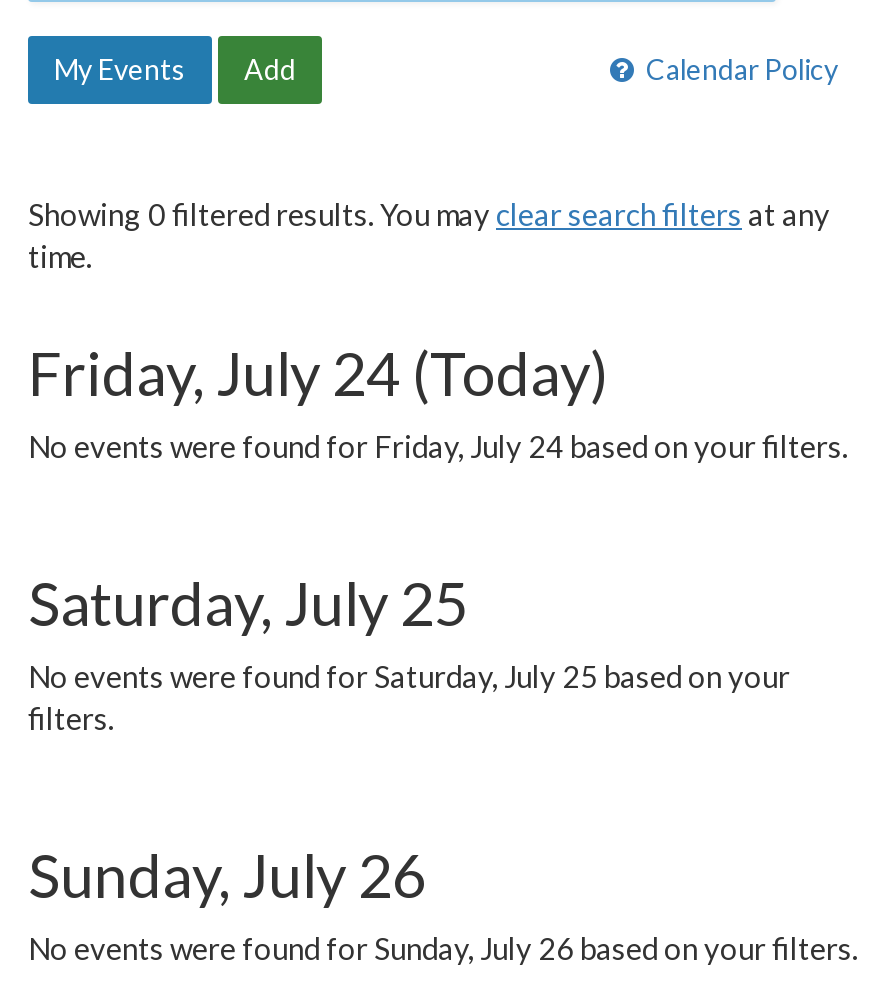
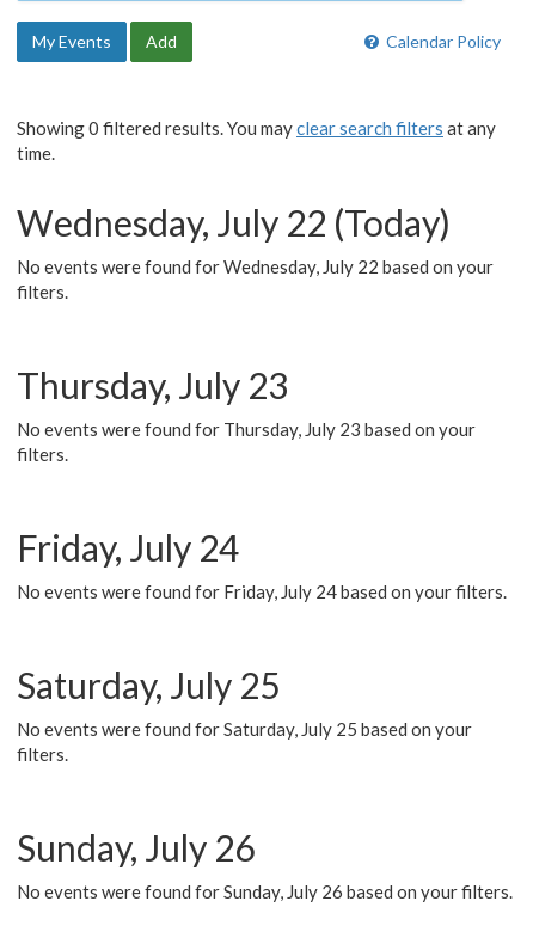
- Friday, July 24 (Today)
+ Wednesday, July 22 (Today)
+ No events were found for Wednesday, July 22 based on your
+ filters.
+ Thursday, July 23
+ No events were found for Thursday, July 23 based on your
+ filters.
+ Friday, July 24
